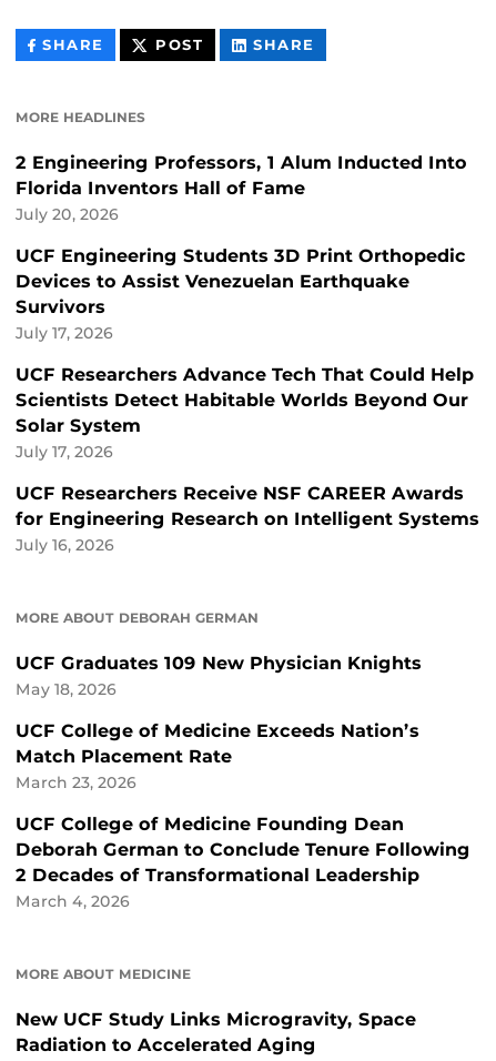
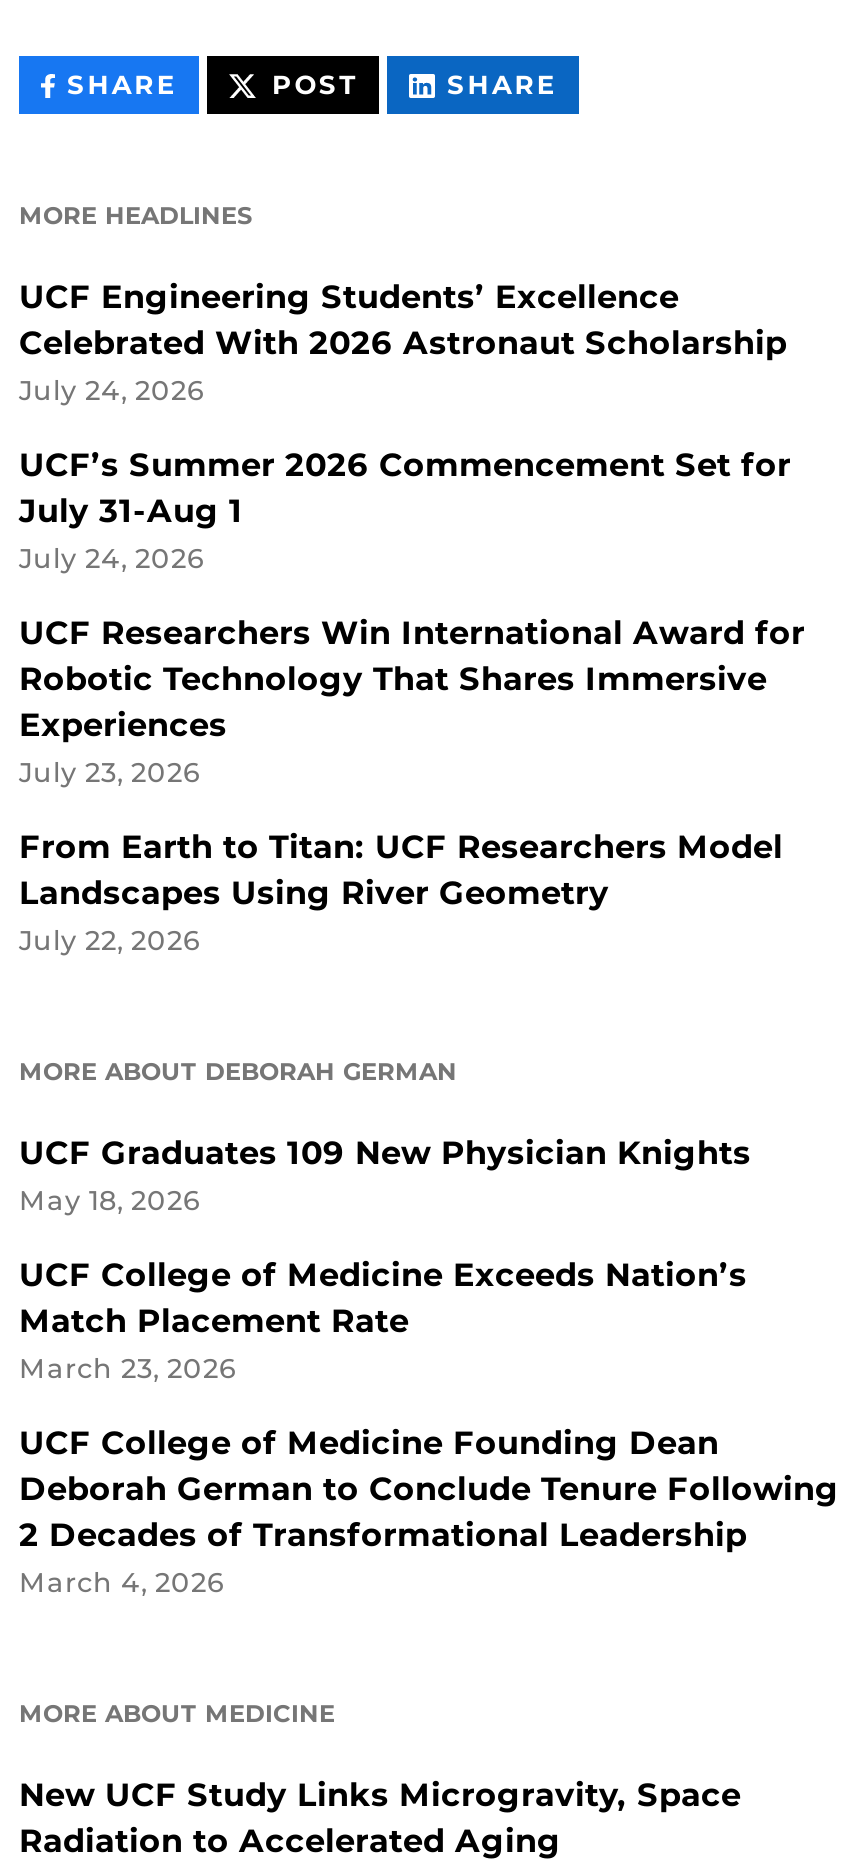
- 2 Engineering Professors, 1 Alum Inducted Into
- Florida Inventors Hall of Fame
- July 20, 2026
+ UCF Engineering Students’ Excellence
+ Celebrated With 2026 Astronaut Scholarship
+ July 24, 2026

- UCF Engineering Students 3D Print Orthopedic
- Devices to Assist Venezuelan Earthquake
- Survivors
- July 17, 2026
+ UCF’s Summer 2026 Commencement Set for
+ July 31-Aug 1
+ July 24, 2026

- UCF Researchers Advance Tech That Could Help
- Scientists Detect Habitable Worlds Beyond Our
- Solar System
- July 17, 2026
+ UCF Researchers Win International Award for
+ Robotic Technology That Shares Immersive
+ Experiences
+ July 23, 2026

- UCF Researchers Receive NSF CAREER Awards
- for Engineering Research on Intelligent Systems
- July 16, 2026
+ From Earth to Titan: UCF Researchers Model
+ Landscapes Using River Geometry
+ July 22, 2026
